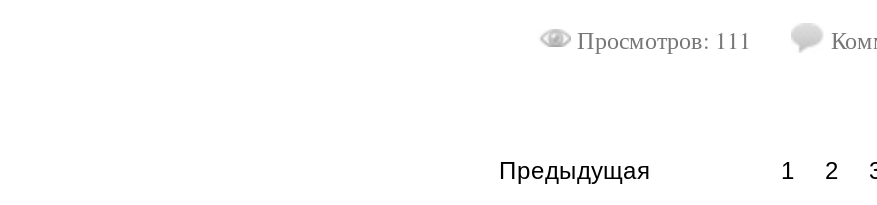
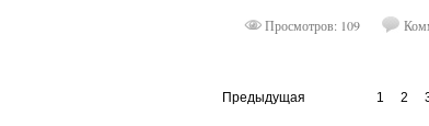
- Просмотров: 111
+ Просмотров: 109
